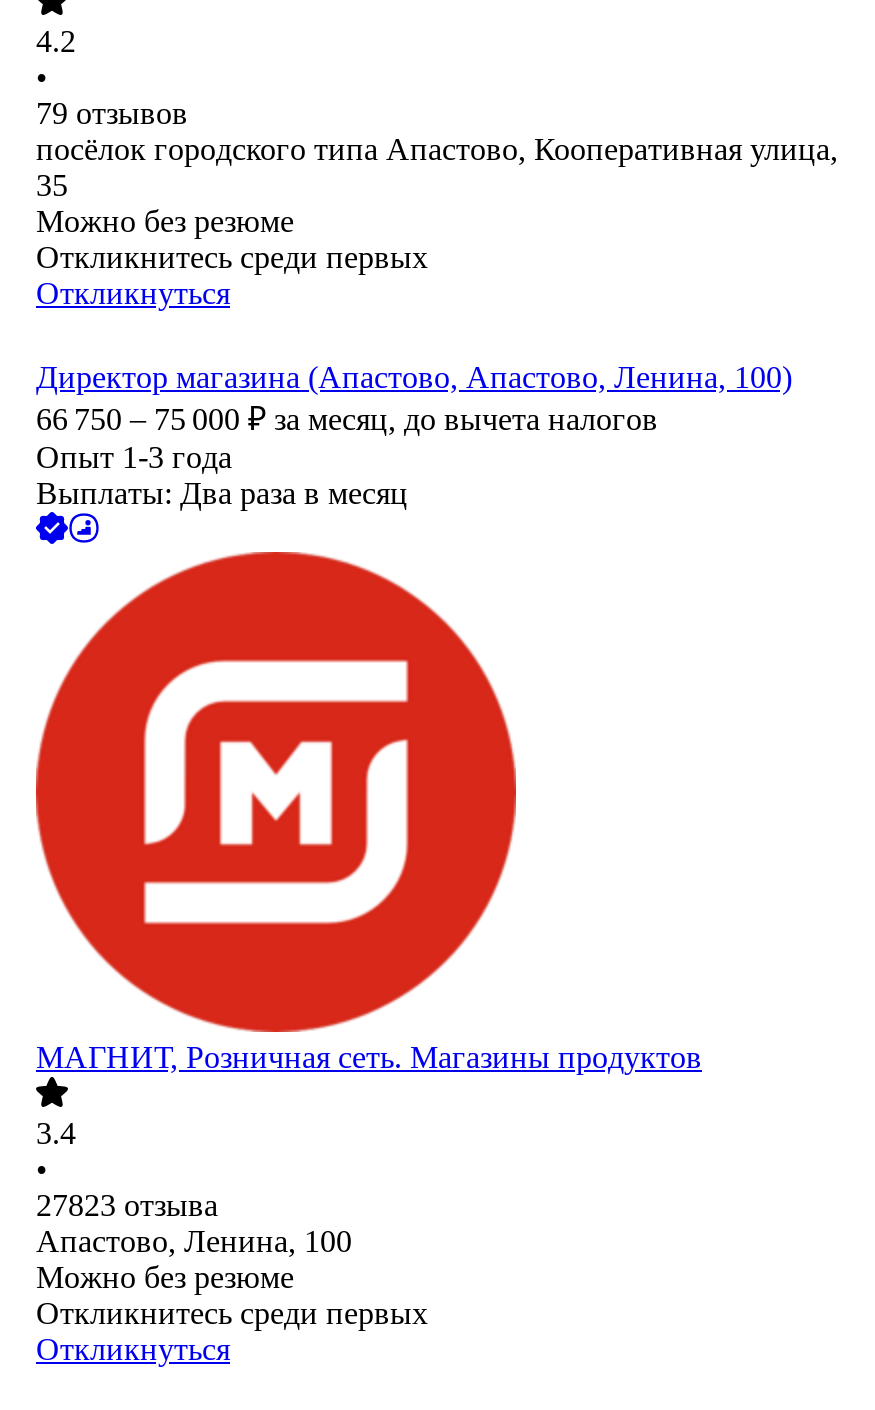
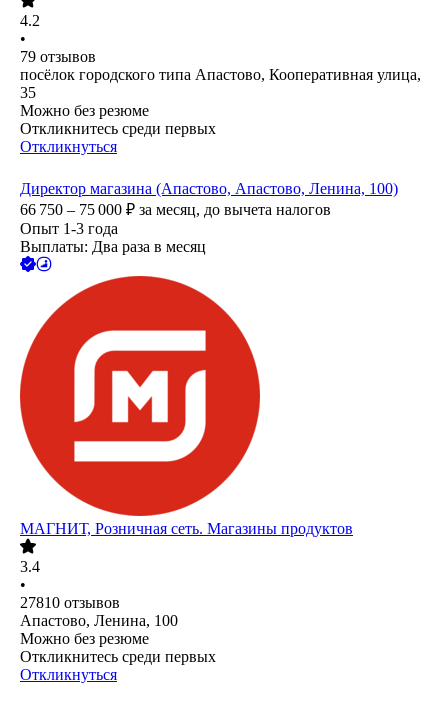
- 27823 отзыва
+ 27810 отзывов
